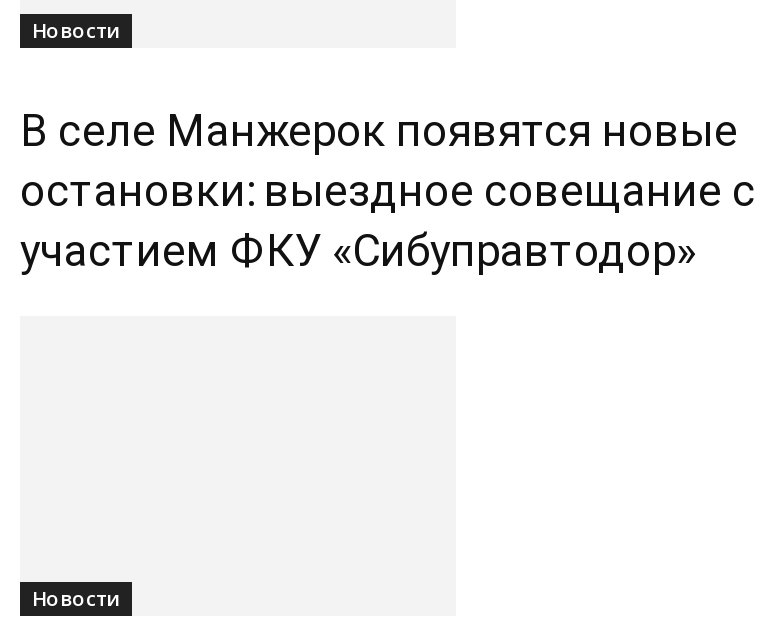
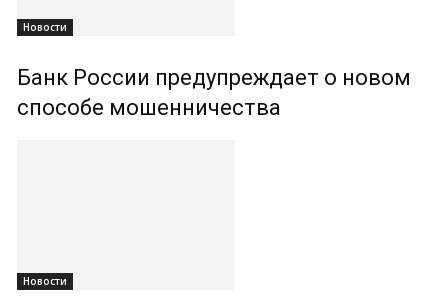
- В селе Манжерок появятся новые
- остановки: выездное совещание с
- участием ФКУ «Сибуправтодор»
+ Банк России предупреждает о новом
+ способе мошенничества
